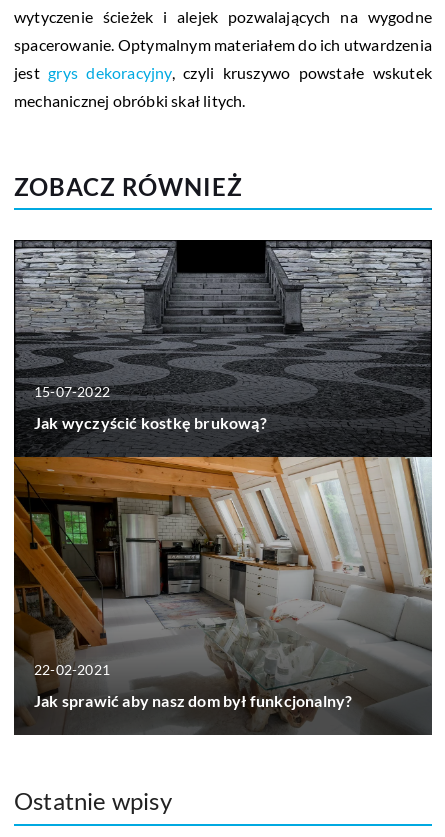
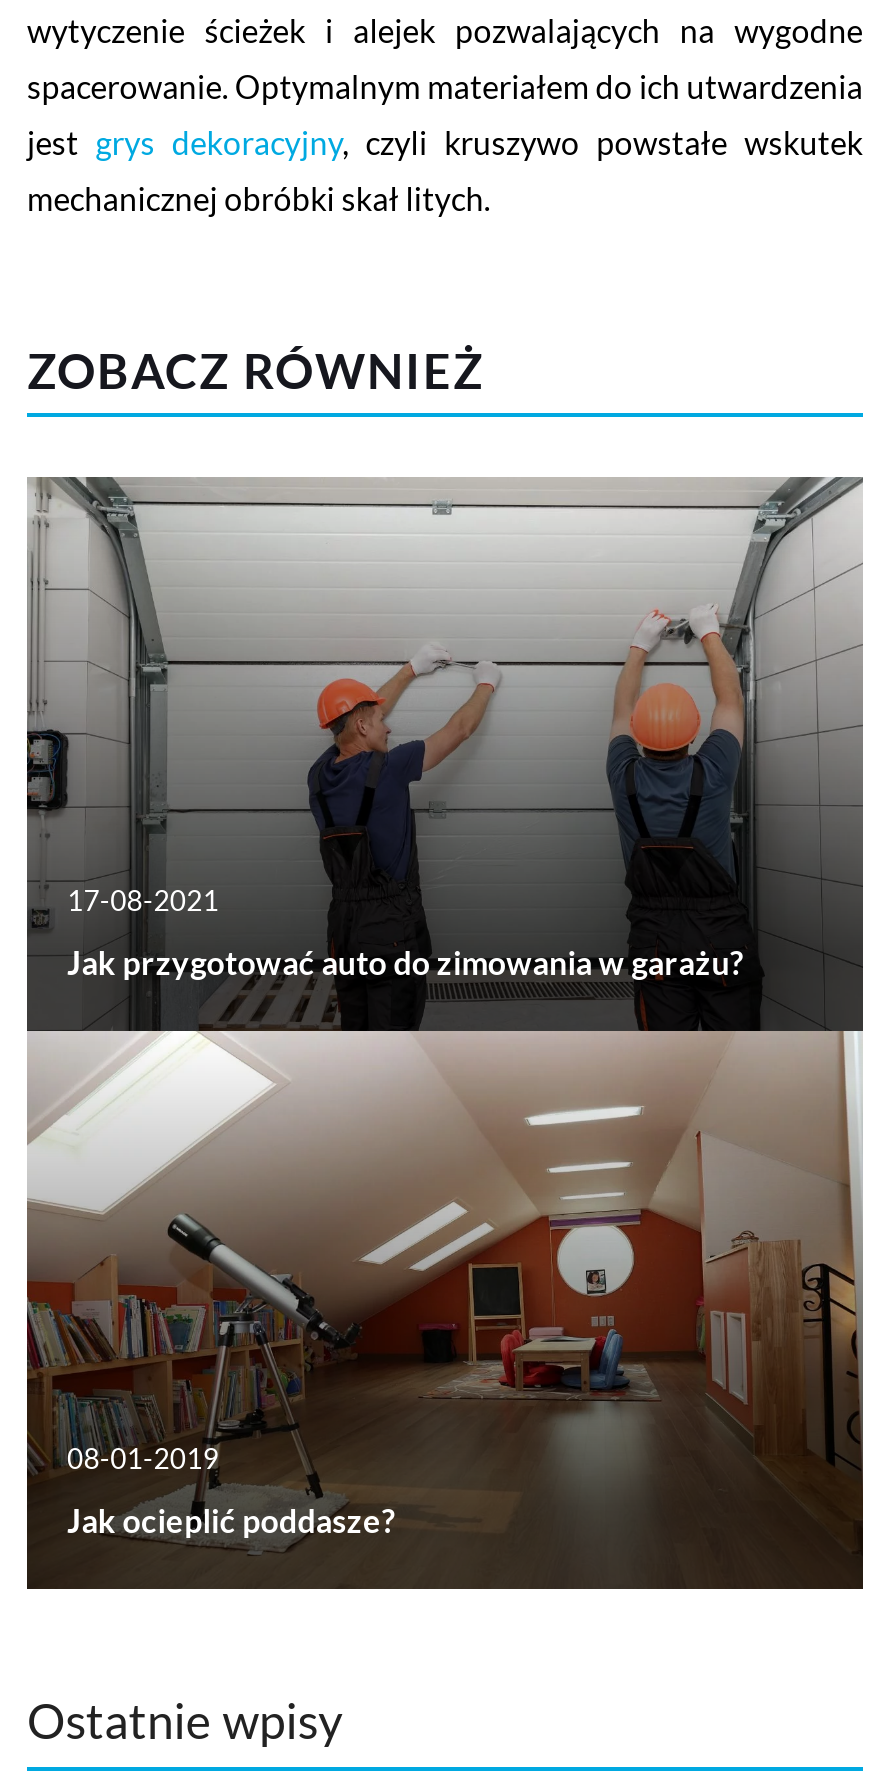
- [image]
- 15-07-2022
+ [image]
+ 17-08-2021

- Jak wyczyścić kostkę brukową?
+ Jak przygotować auto do zimowania w garażu?

- 22-02-2021
+ 08-01-2019

- Jak sprawić aby nasz dom był funkcjonalny?
+ Jak ocieplić poddasze?
